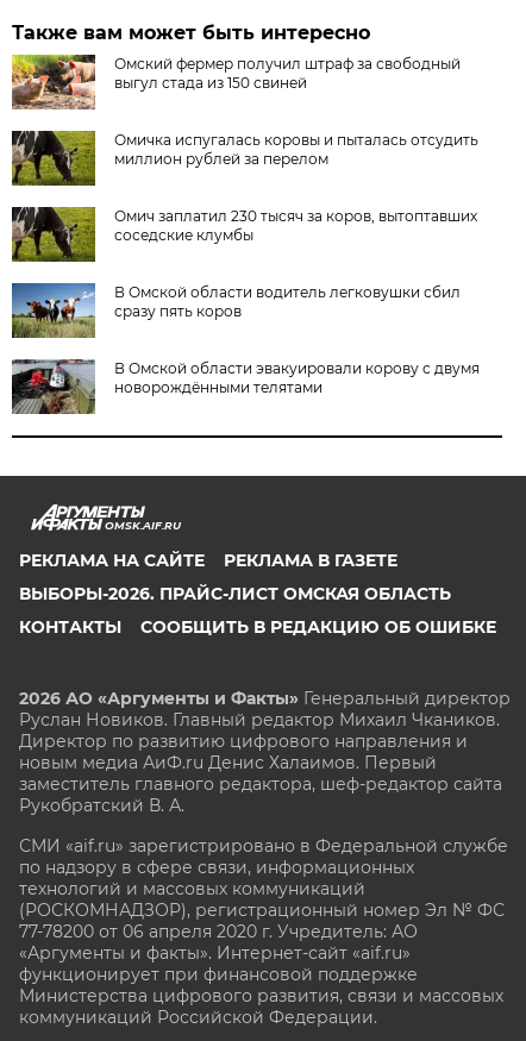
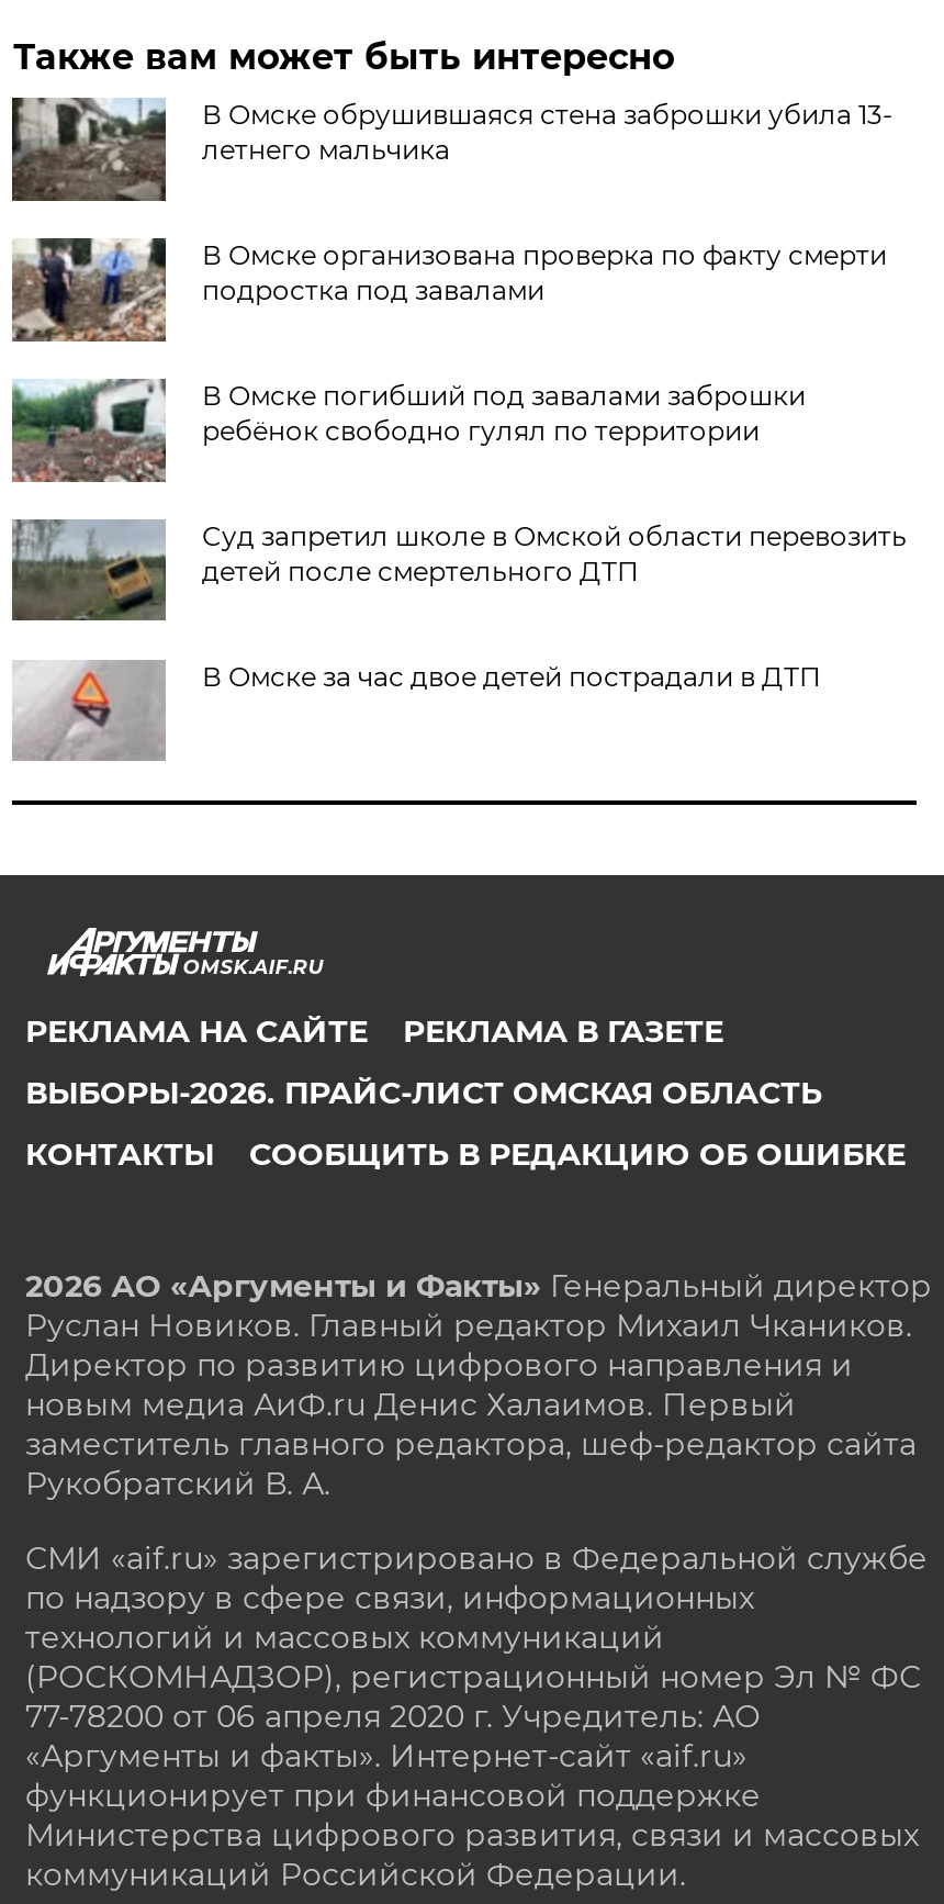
- [image]
- Омский фермер получил штраф за свободный
- выгул стада из 150 свиней
+ [image]
+ В Омске обрушившаяся стена заброшки убила 13-
+ летнего мальчика

- [image]
- Омичка испугалась коровы и пыталась отсудить
- миллион рублей за перелом
+ [image]
+ В Омске организована проверка по факту смерти
+ подростка под завалами

- [image]
- Омич заплатил 230 тысяч за коров, вытоптавших
- соседские клумбы
+ [image]
+ В Омске погибший под завалами заброшки
+ ребёнок свободно гулял по территории

- [image]
- В Омской области водитель легковушки сбил
- сразу пять коров
+ [image]
+ Суд запретил школе в Омской области перевозить
+ детей после смертельного ДТП

- [image]
- В Омской области эвакуировали корову с двумя
- новорождёнными телятами
+ [image]
+ В Омске за час двое детей пострадали в ДТП
